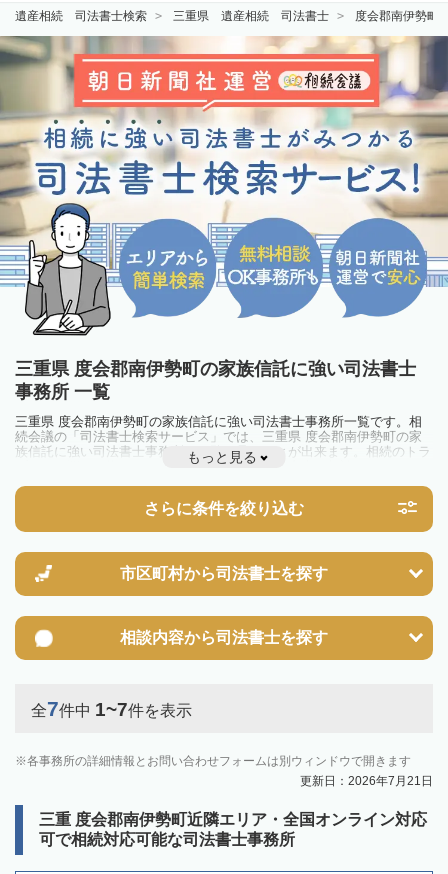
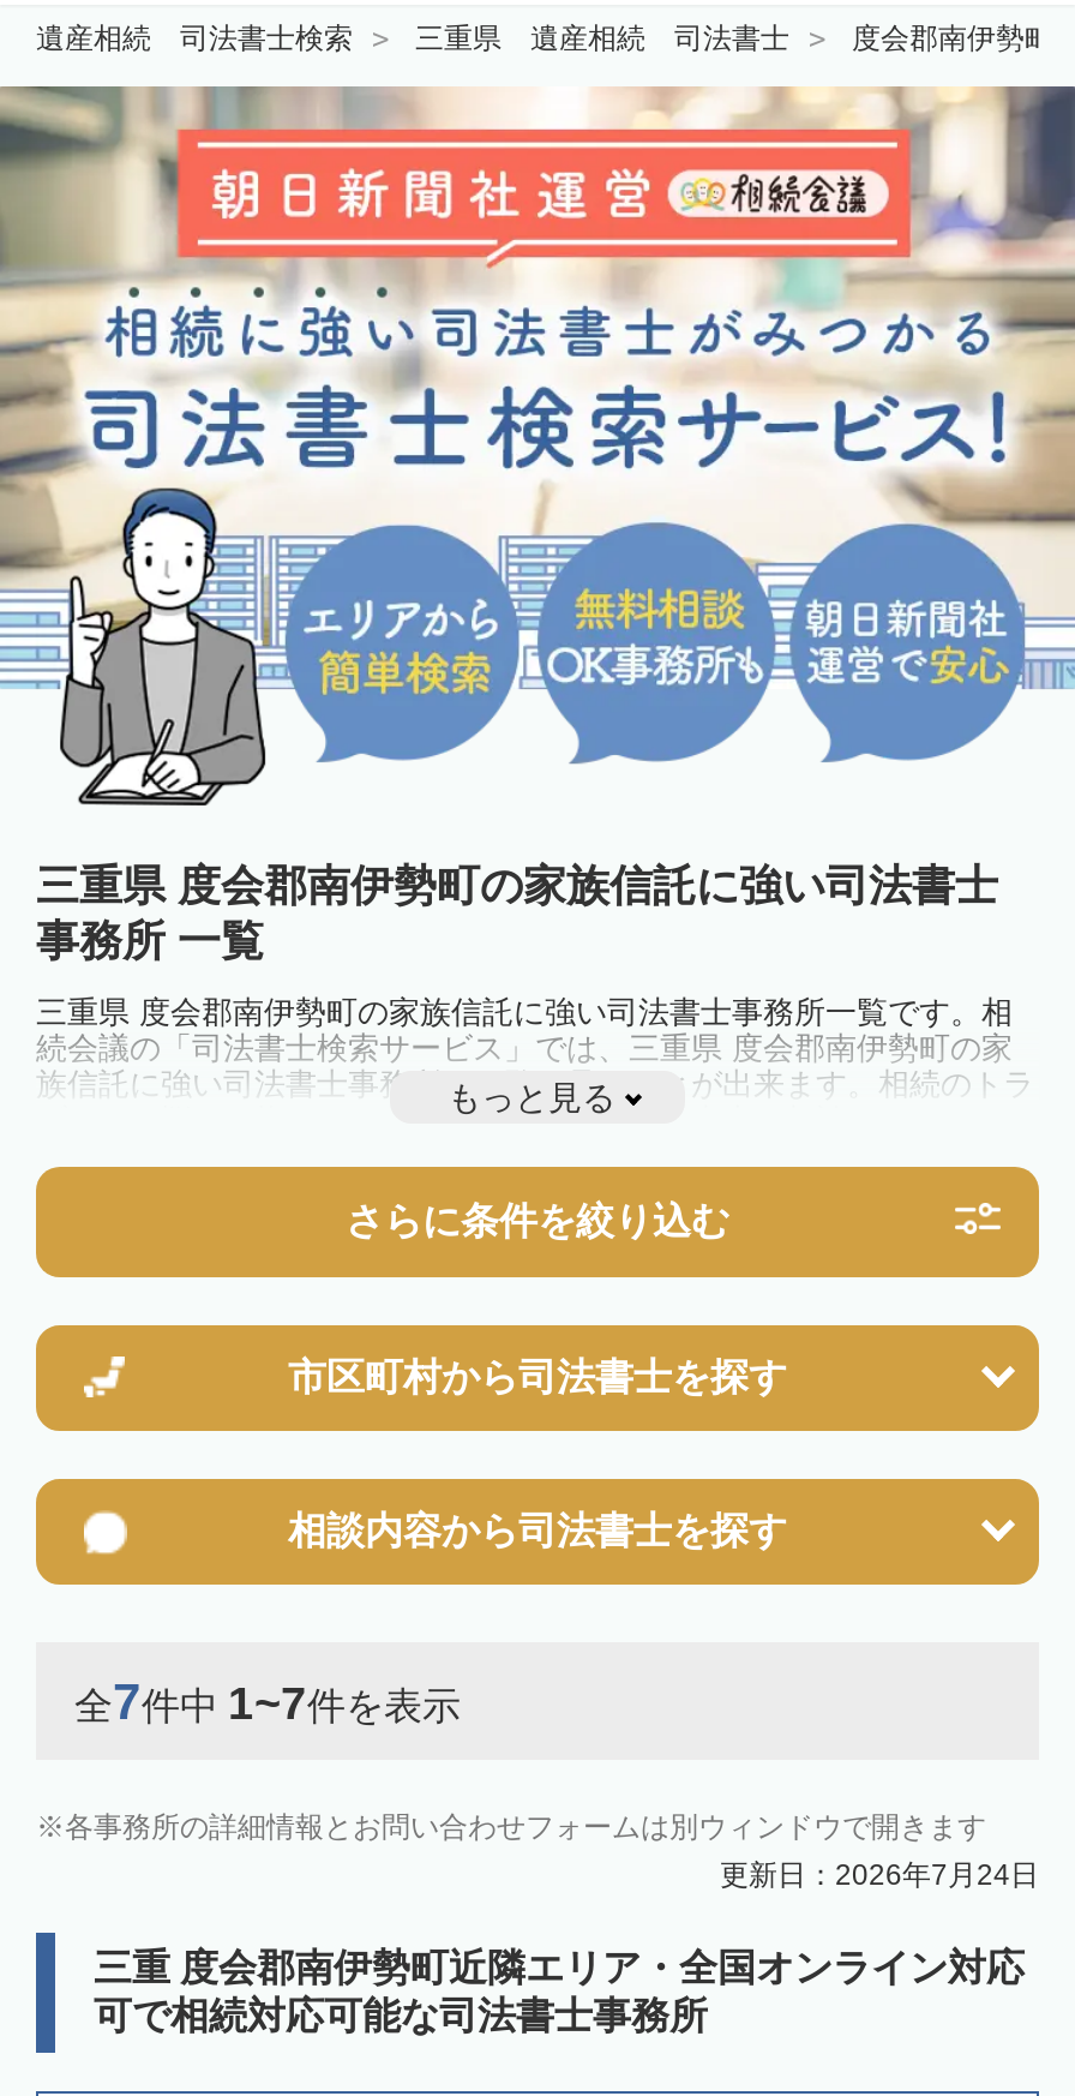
- 更新日：2026年7月21日
+ 更新日：2026年7月24日
